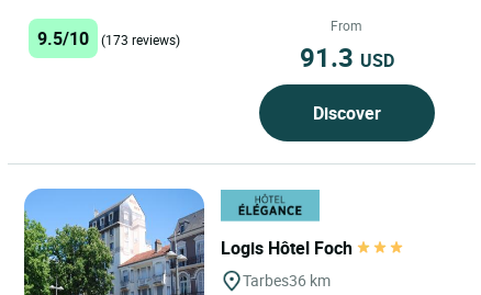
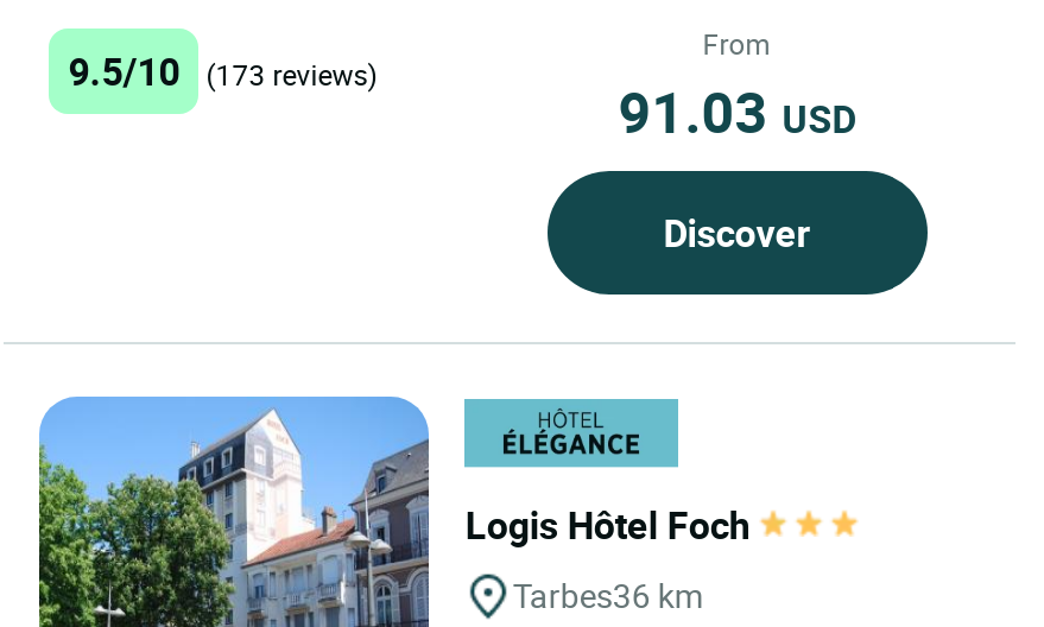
- 91.3 USD
+ 91.03 USD
